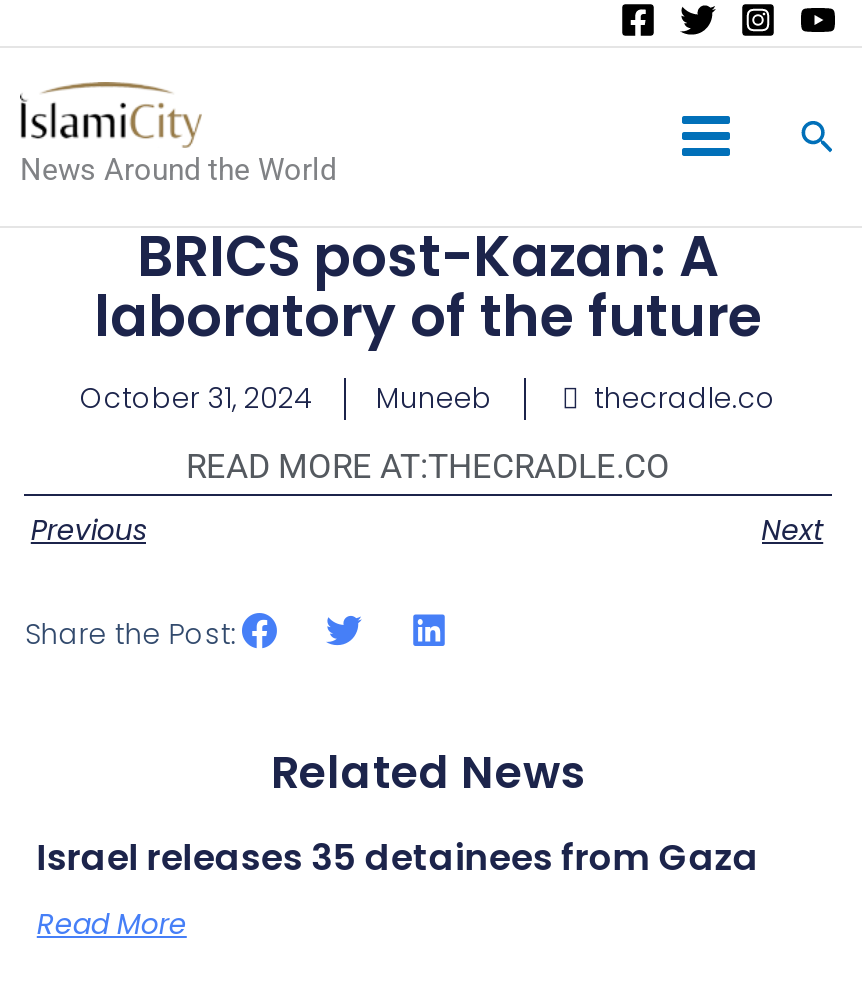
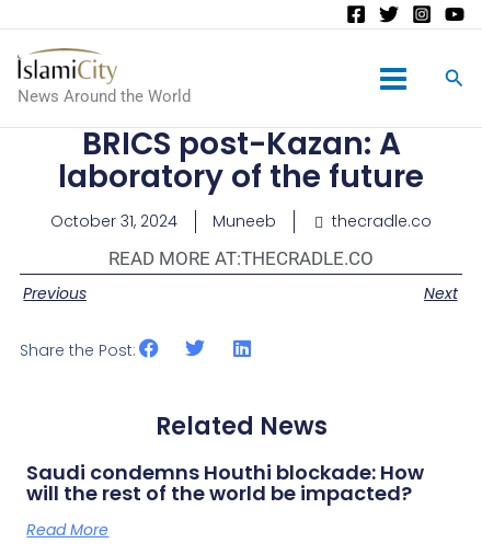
- Israel releases 35 detainees from Gaza
+ Saudi condemns Houthi blockade: How
+ will the rest of the world be impacted?
